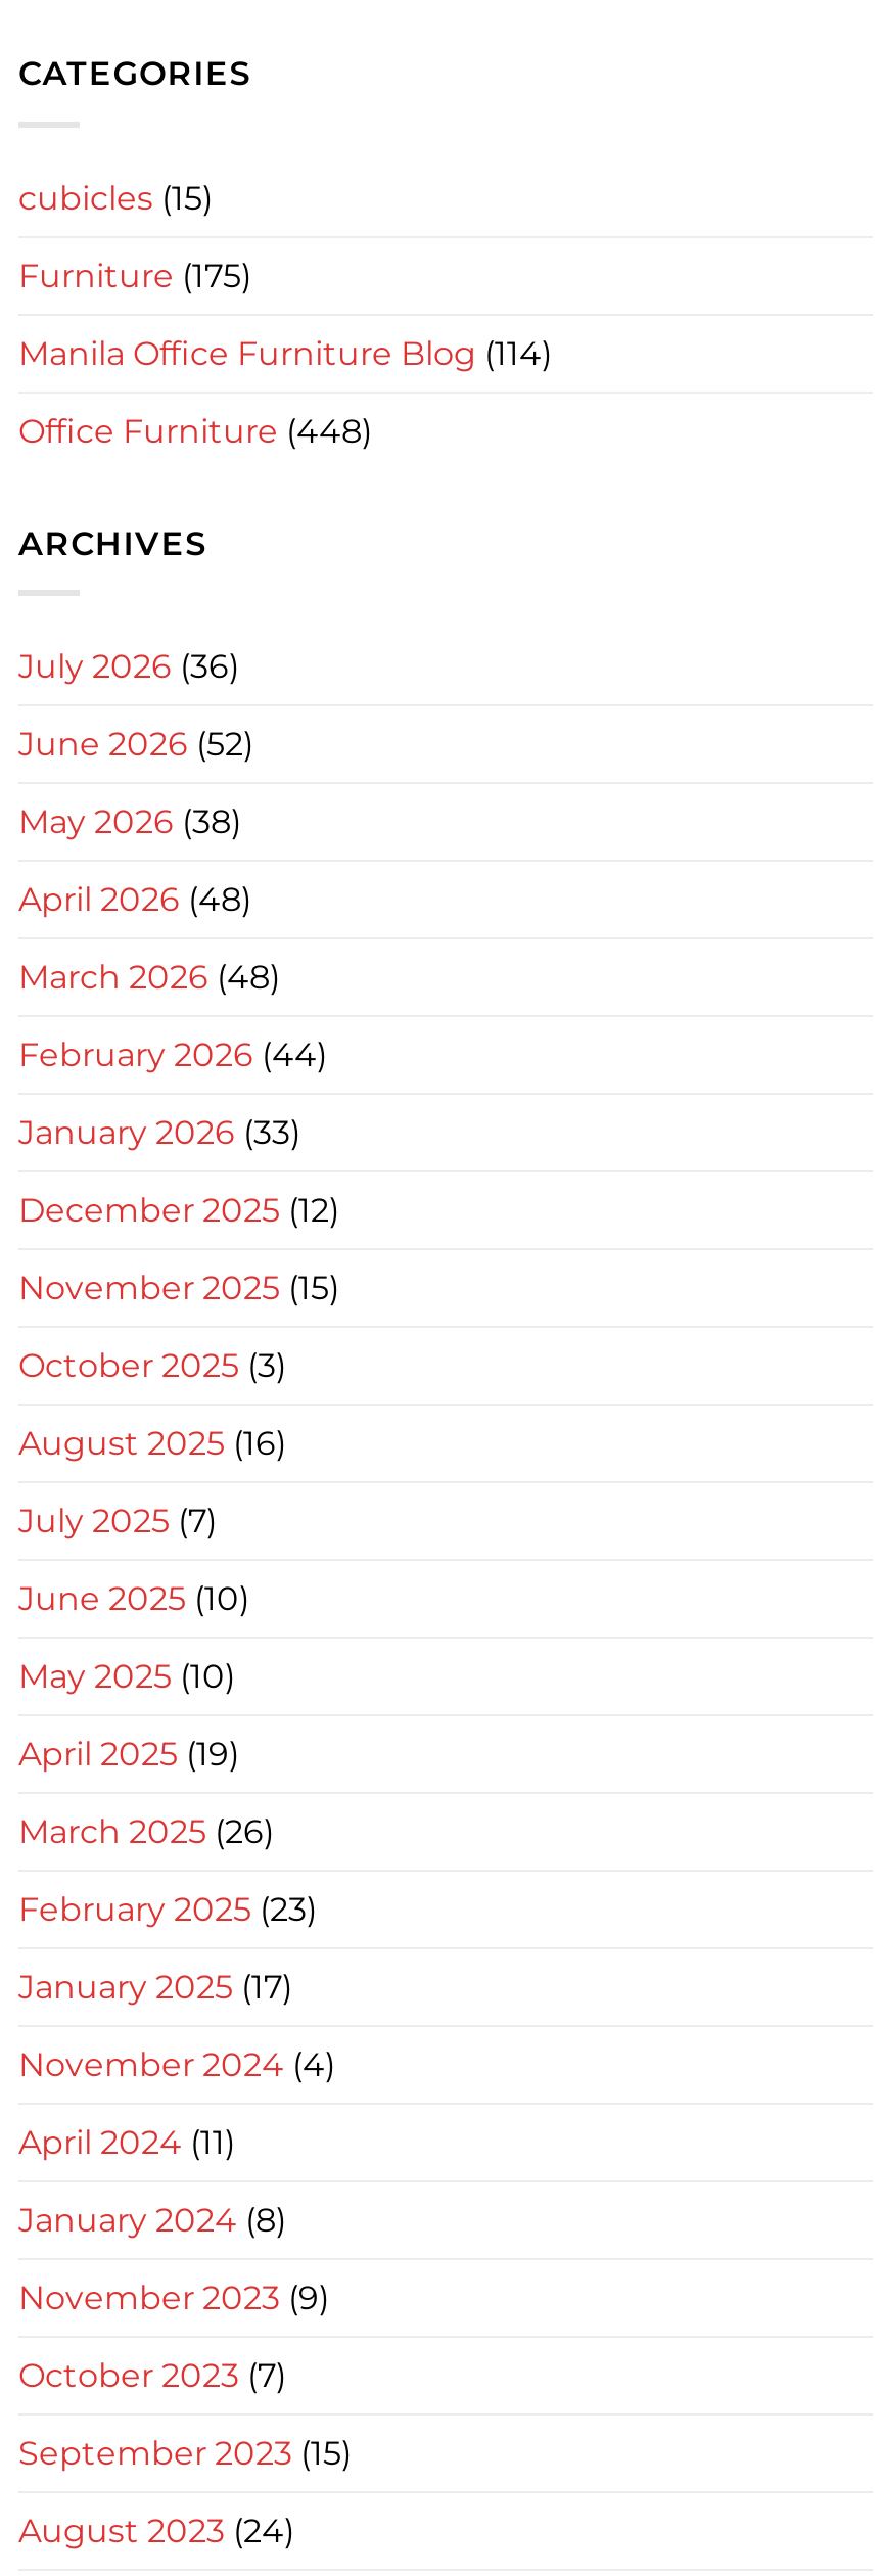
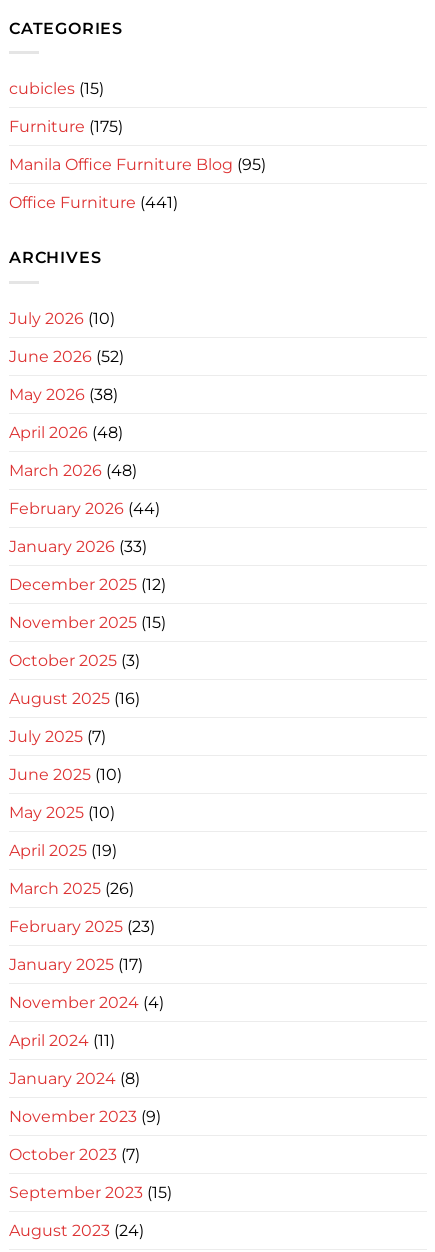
- Manila Office Furniture Blog (114)
+ Manila Office Furniture Blog (95)

- Office Furniture (448)
+ Office Furniture (441)

- July 2026 (36)
+ July 2026 (10)
